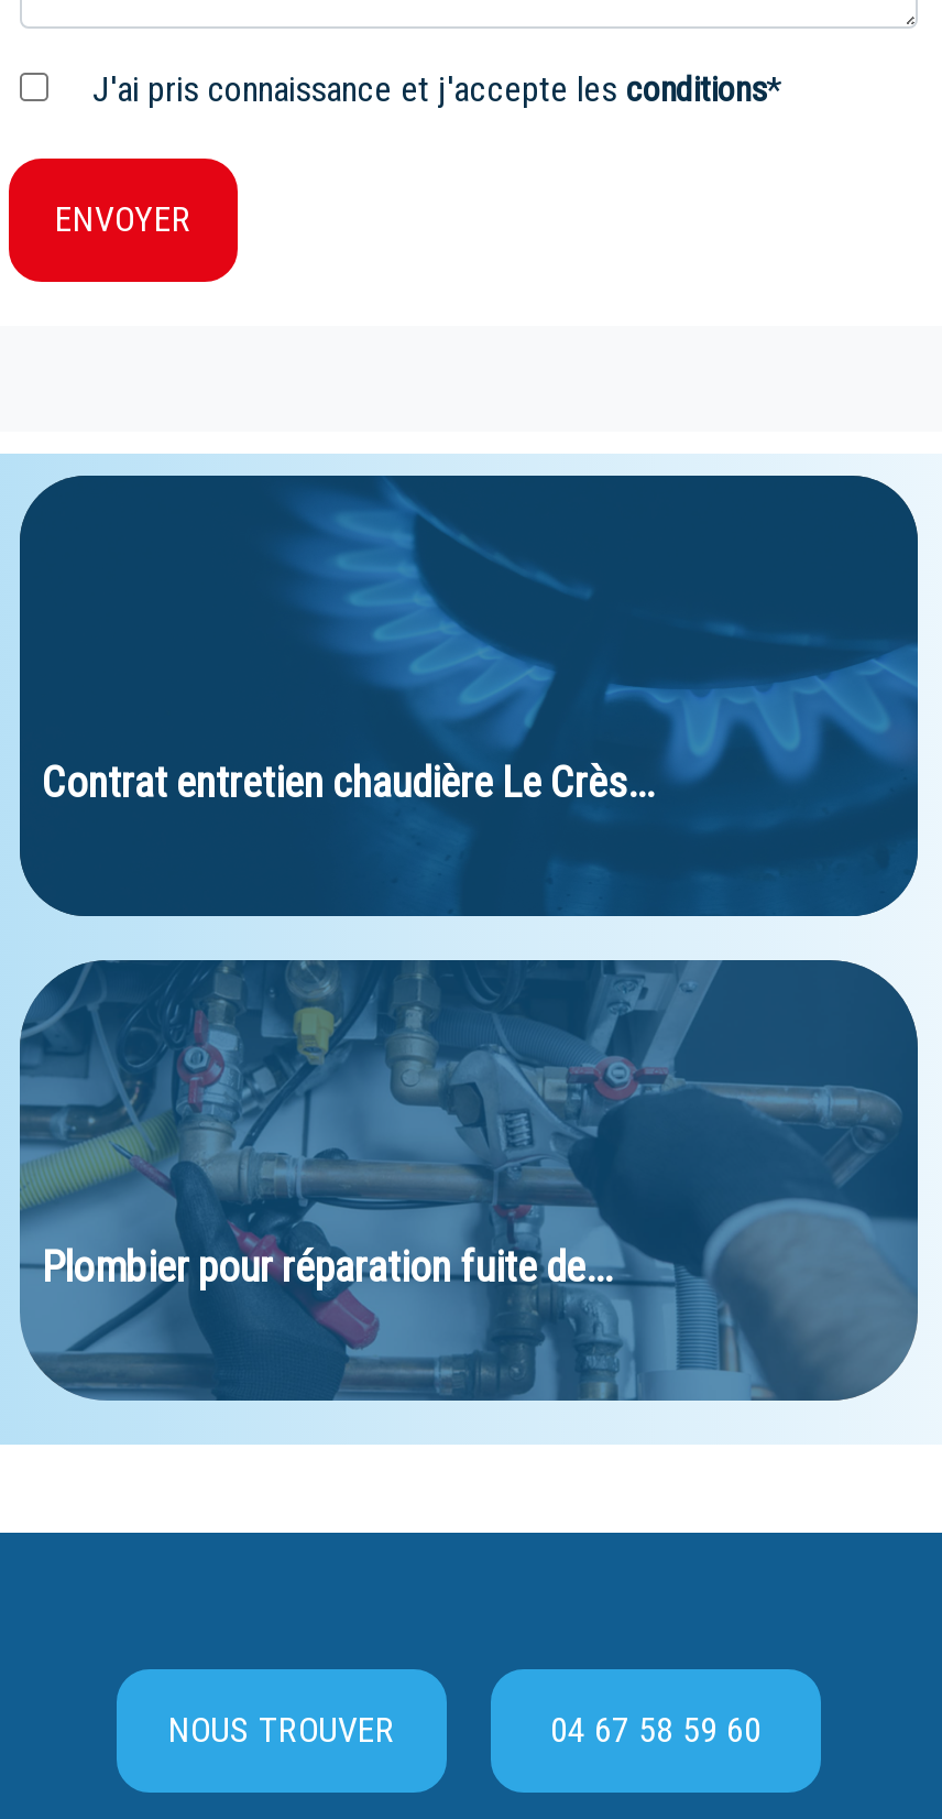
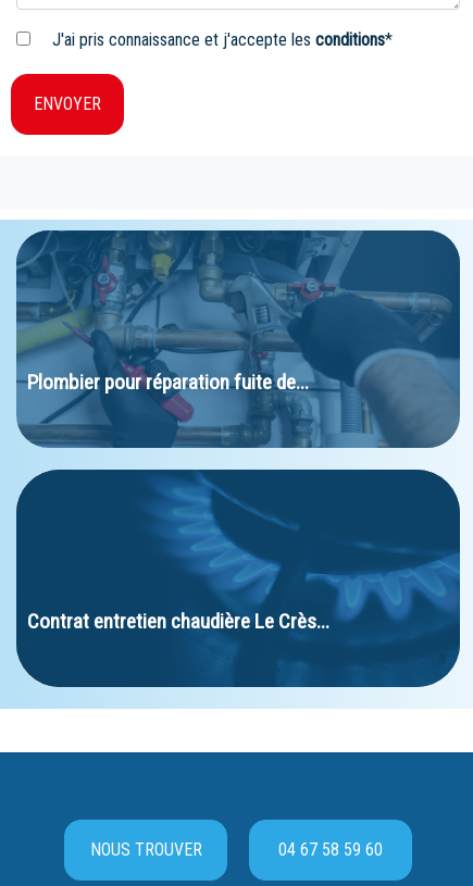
moved down: [image] | Contrat entretien chaudière Le Crès...

moved up: [image] | Plombier pour réparation fuite de...

moved up: [image]
